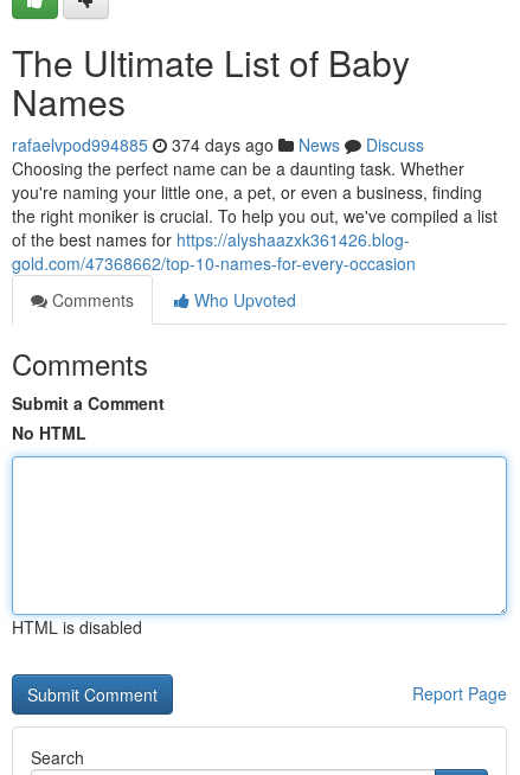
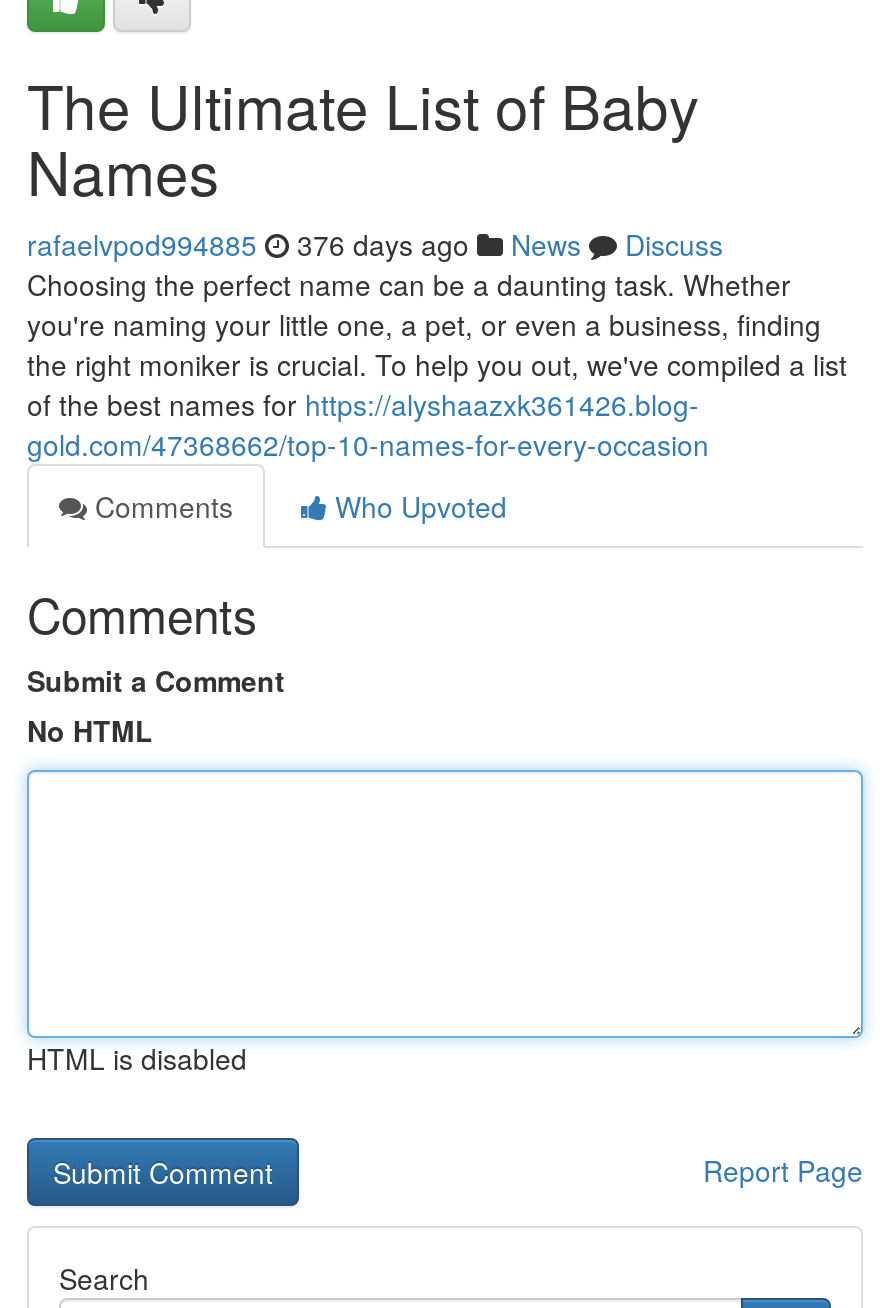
- rafaelvpod994885 374 days ago News Discuss
+ rafaelvpod994885 376 days ago News Discuss
